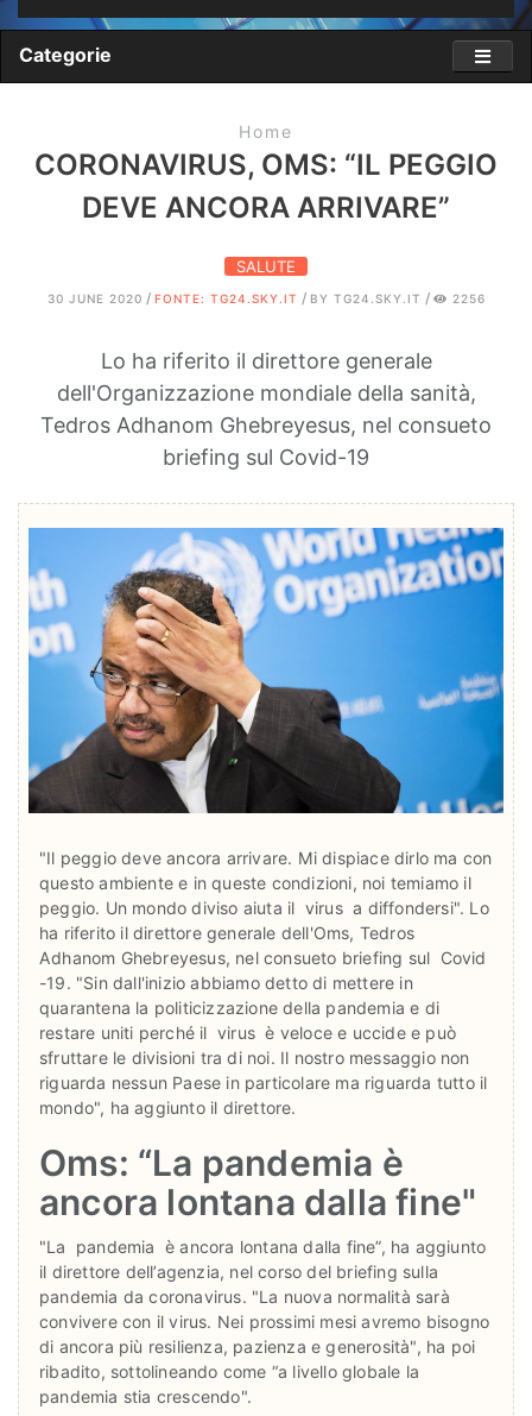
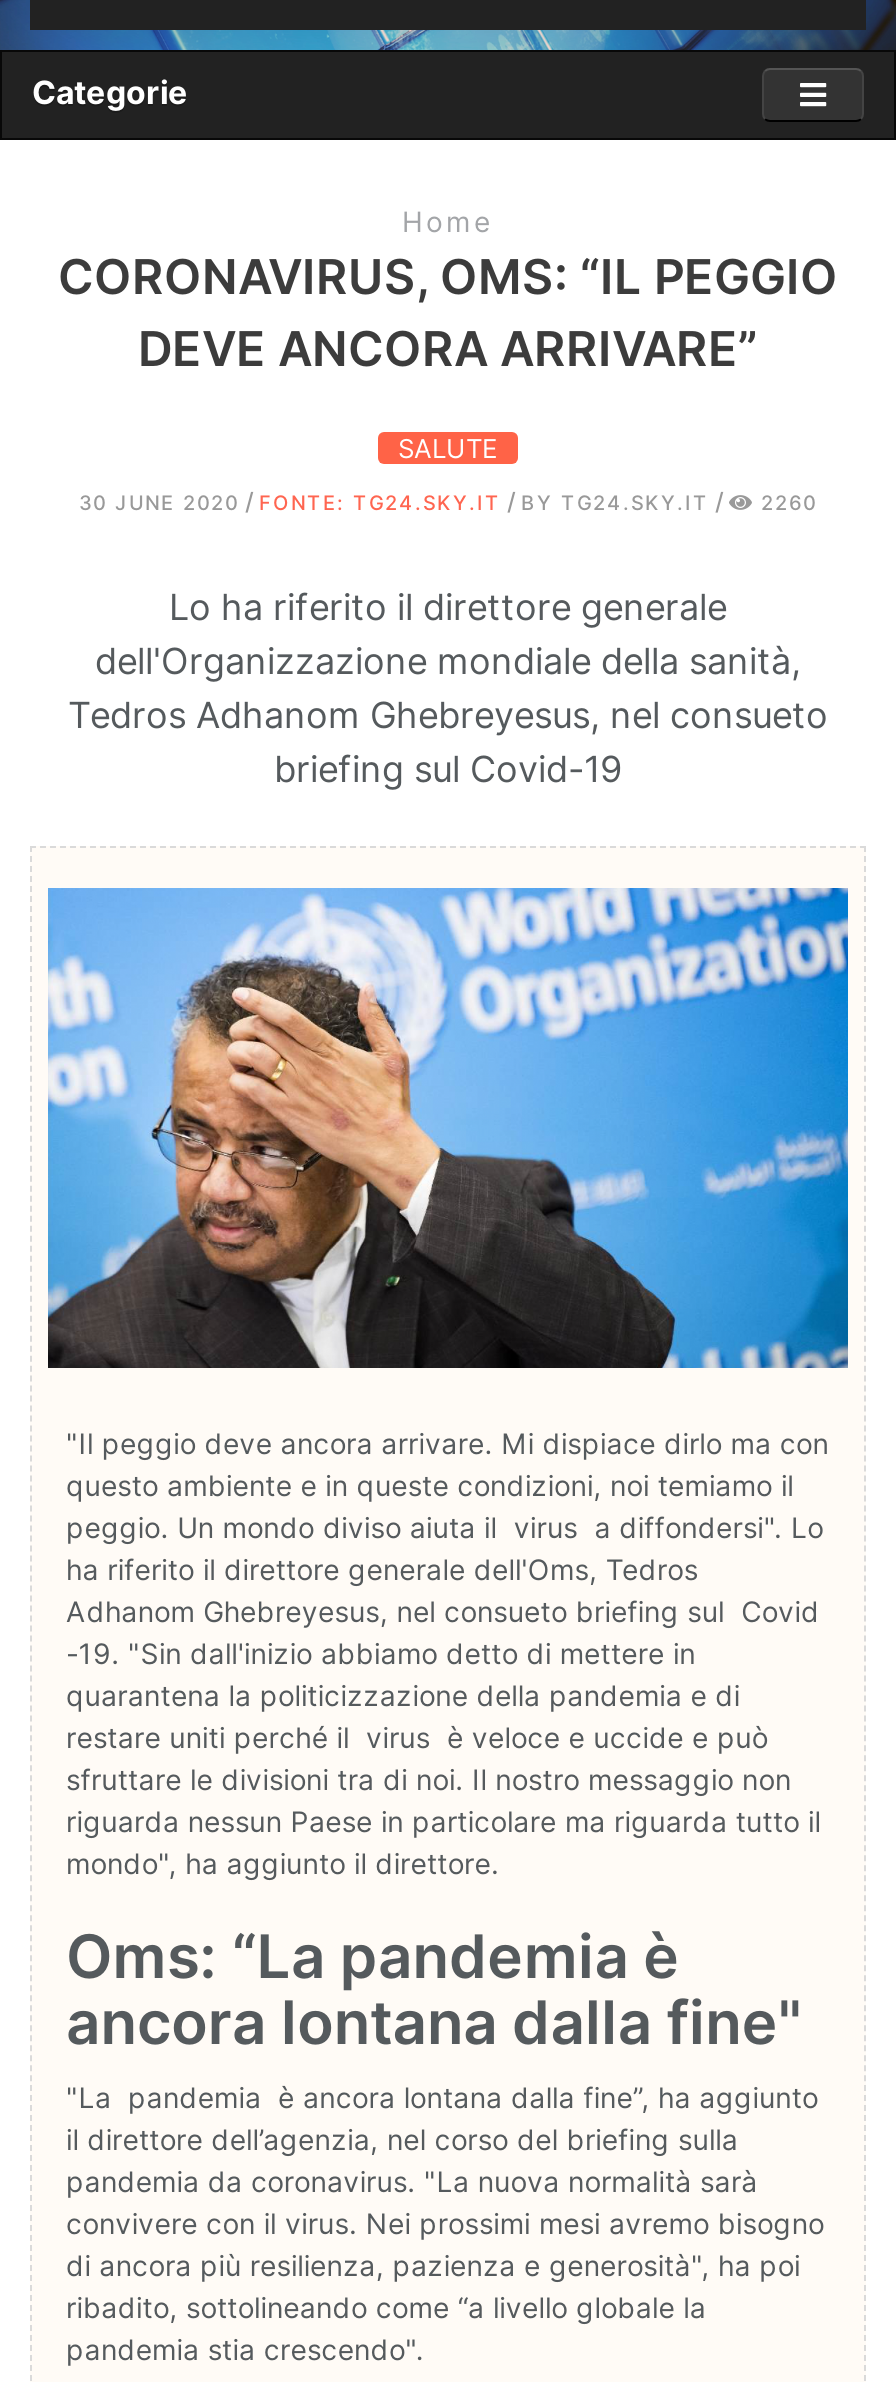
- 30 JUNE 2020 / FONTE: TG24.SKY.IT / BY TG24.SKY.IT / 2256
+ 30 JUNE 2020 / FONTE: TG24.SKY.IT / BY TG24.SKY.IT / 2260
